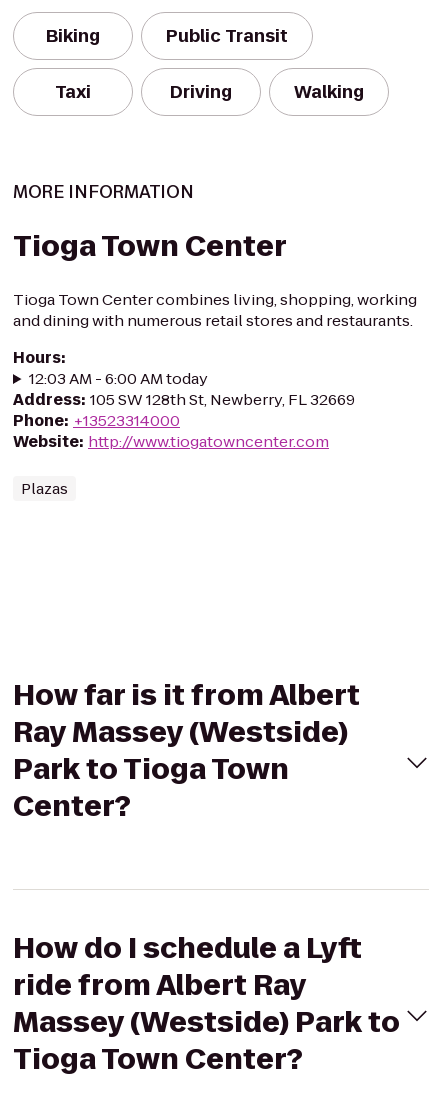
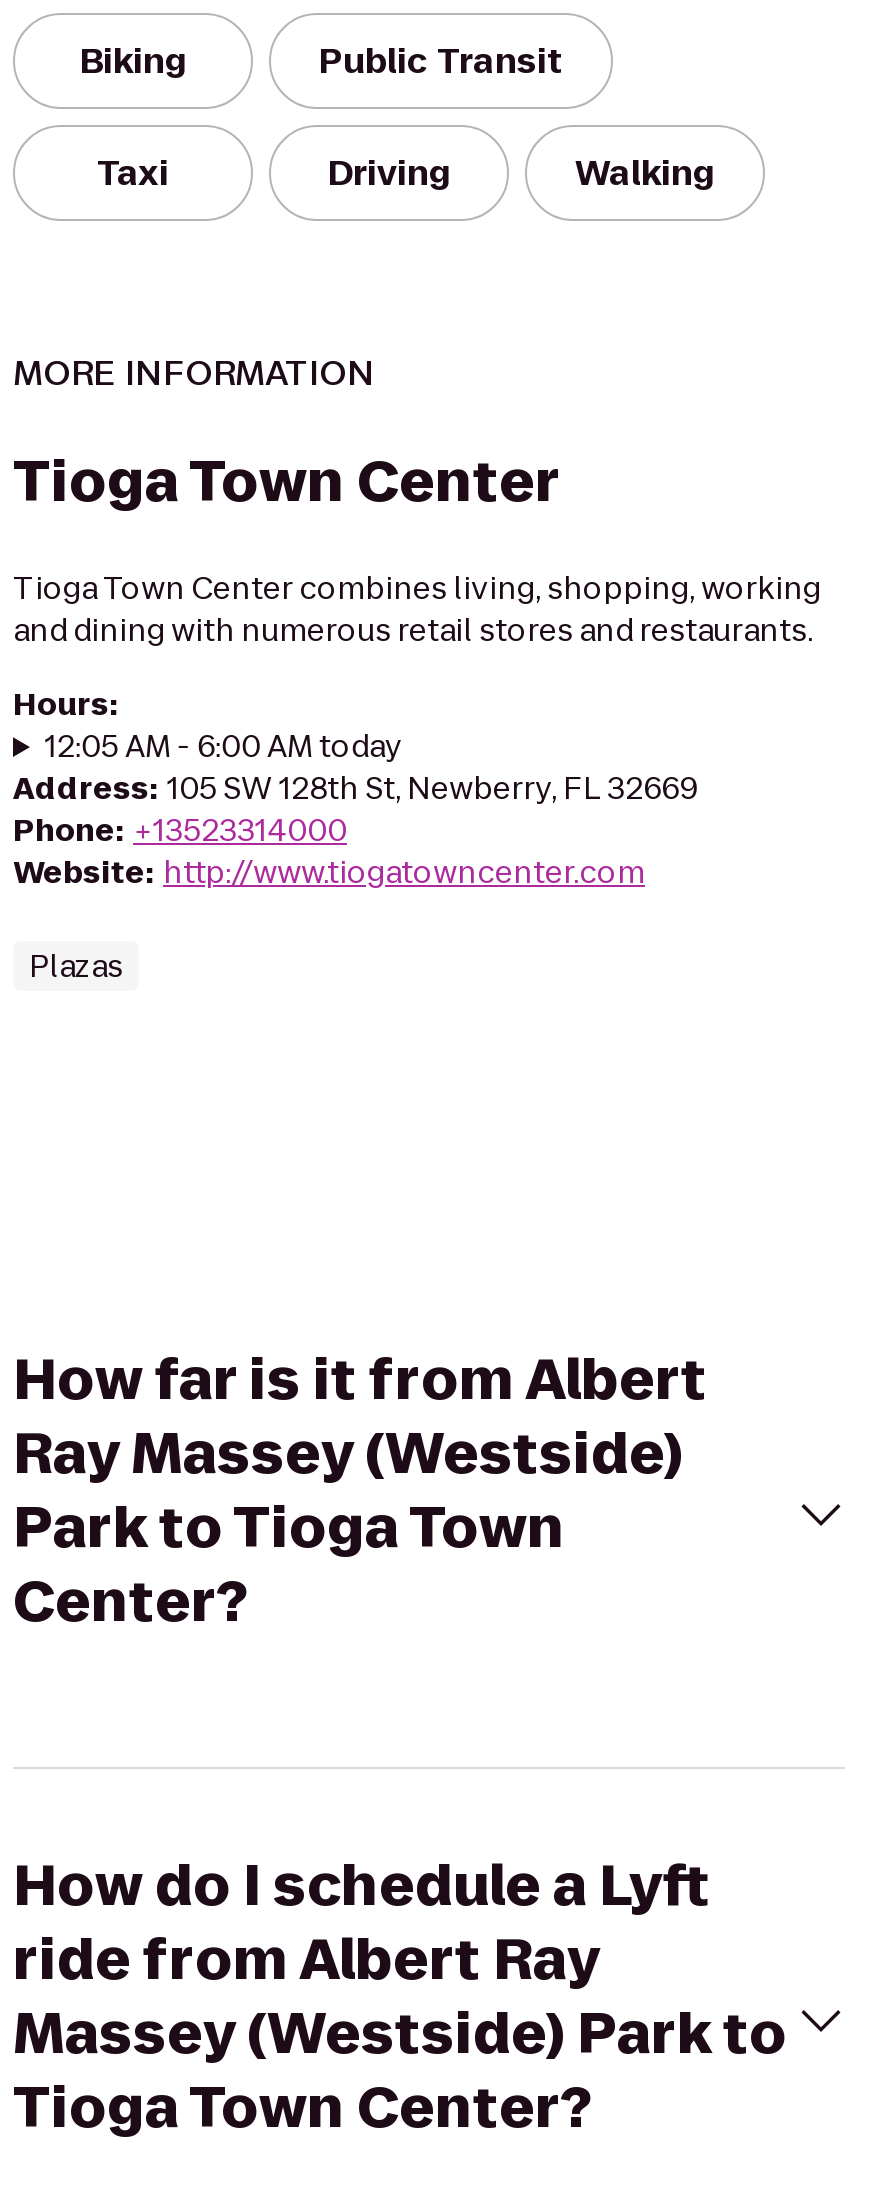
- 12:03 AM - 6:00 AM today
+ 12:05 AM - 6:00 AM today
